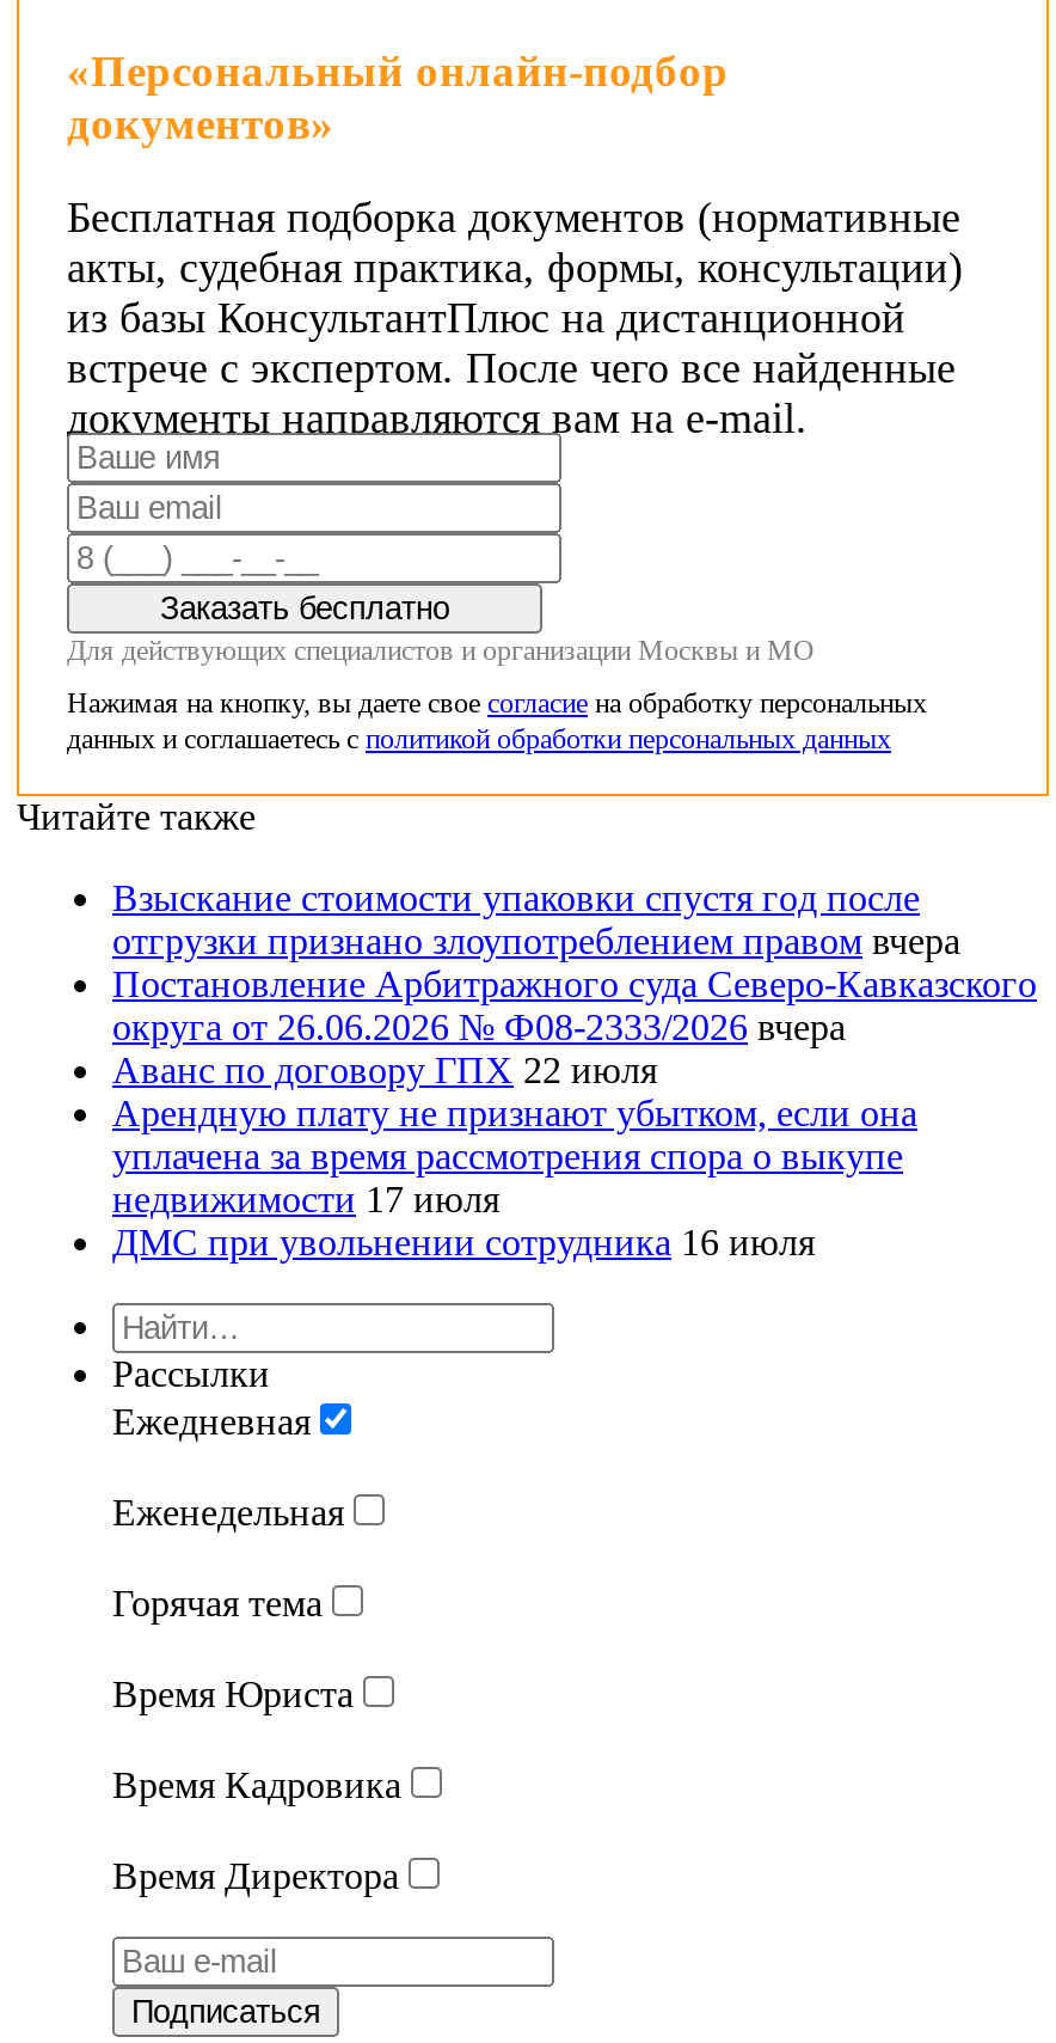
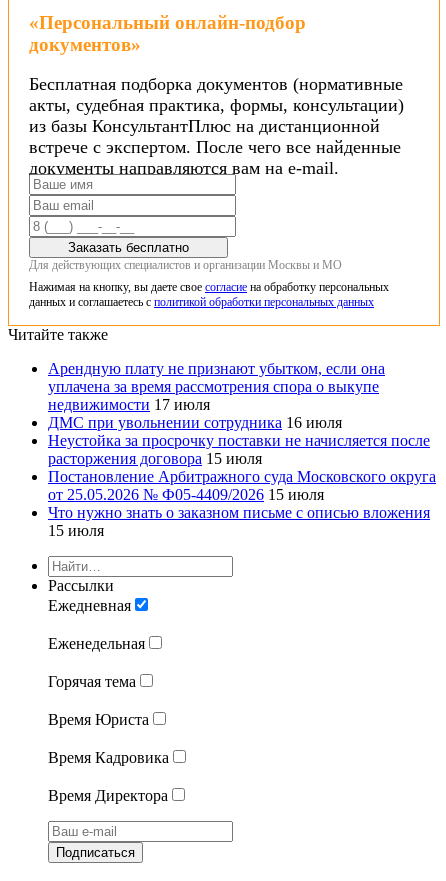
- Взыскание стоимости упаковки спустя год после
- отгрузки признано злоупотреблением правом вчера
- Постановление Арбитражного суда Северо-Кавказского
- округа от 26.06.2026 № Ф08-2333/2026 вчера
- Аванс по договору ГПХ 22 июля

moved up: Арендную плату не признают убытком, если она | уплачена за время рассмотрения спора о выкупе | недвижимости 17 июля | ДМС при увольнении сотрудника 16 июля

+ Неустойка за просрочку поставки не начисляется после
+ расторжения договора 15 июля
+ Постановление Арбитражного суда Московского округа
+ от 25.05.2026 № Ф05-4409/2026 15 июля
+ Что нужно знать о заказном письме с описью вложения
+ 15 июля
